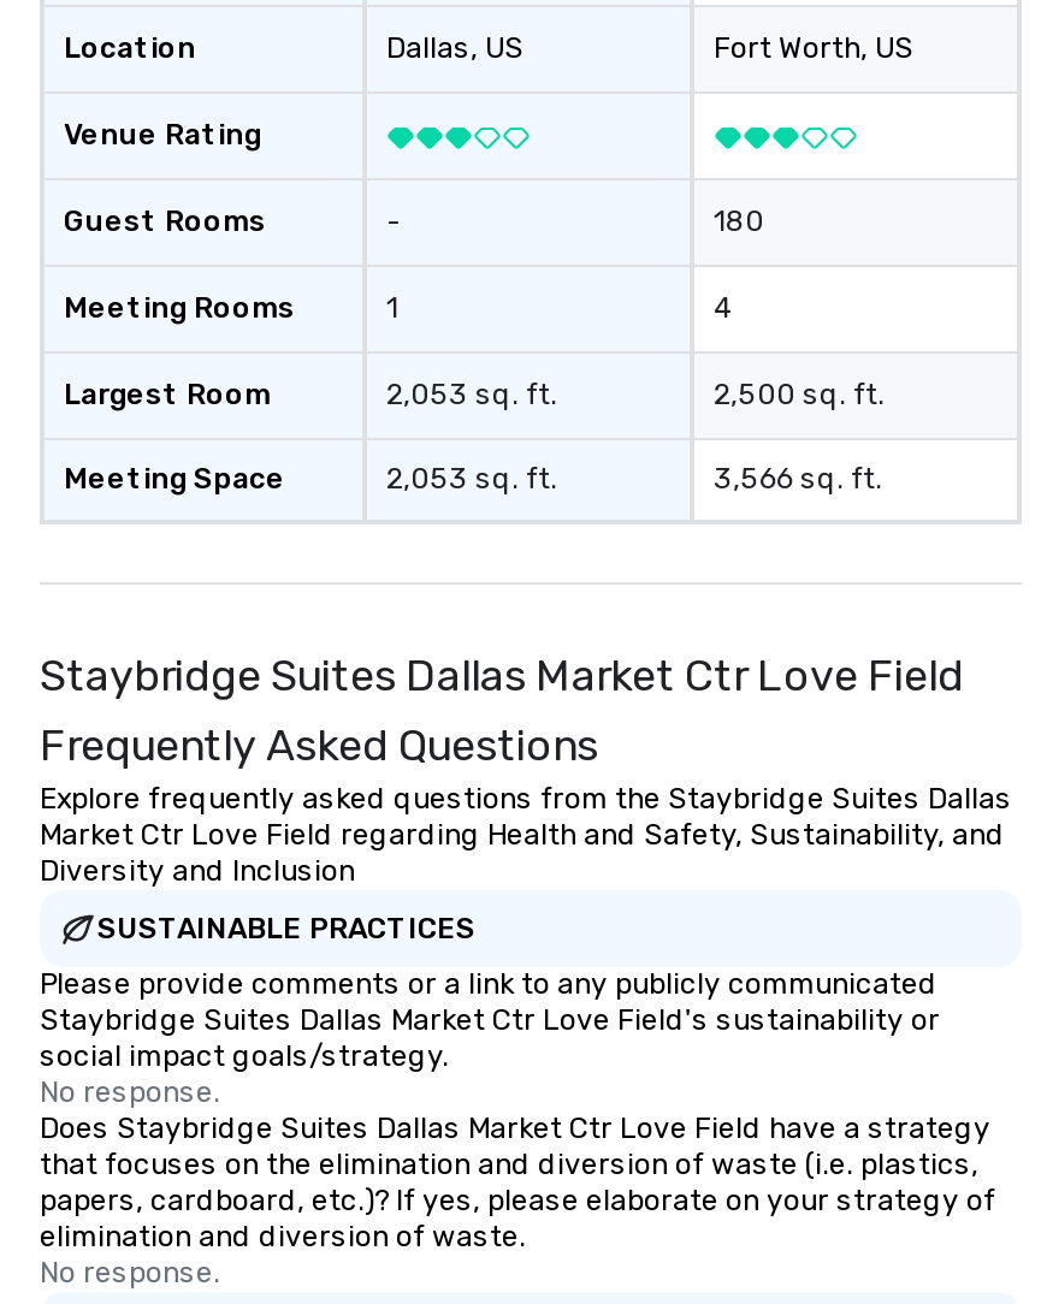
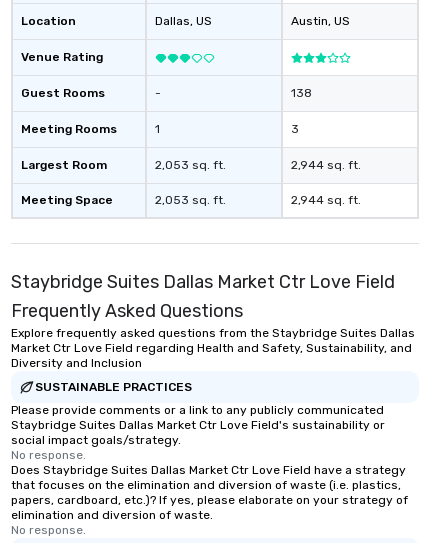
- Fort Worth, US
+ Austin, US

- 180
+ 138

- 4
+ 3

- 2,500 sq. ft.
+ 2,944 sq. ft.

- 3,566 sq. ft.
+ 2,944 sq. ft.
